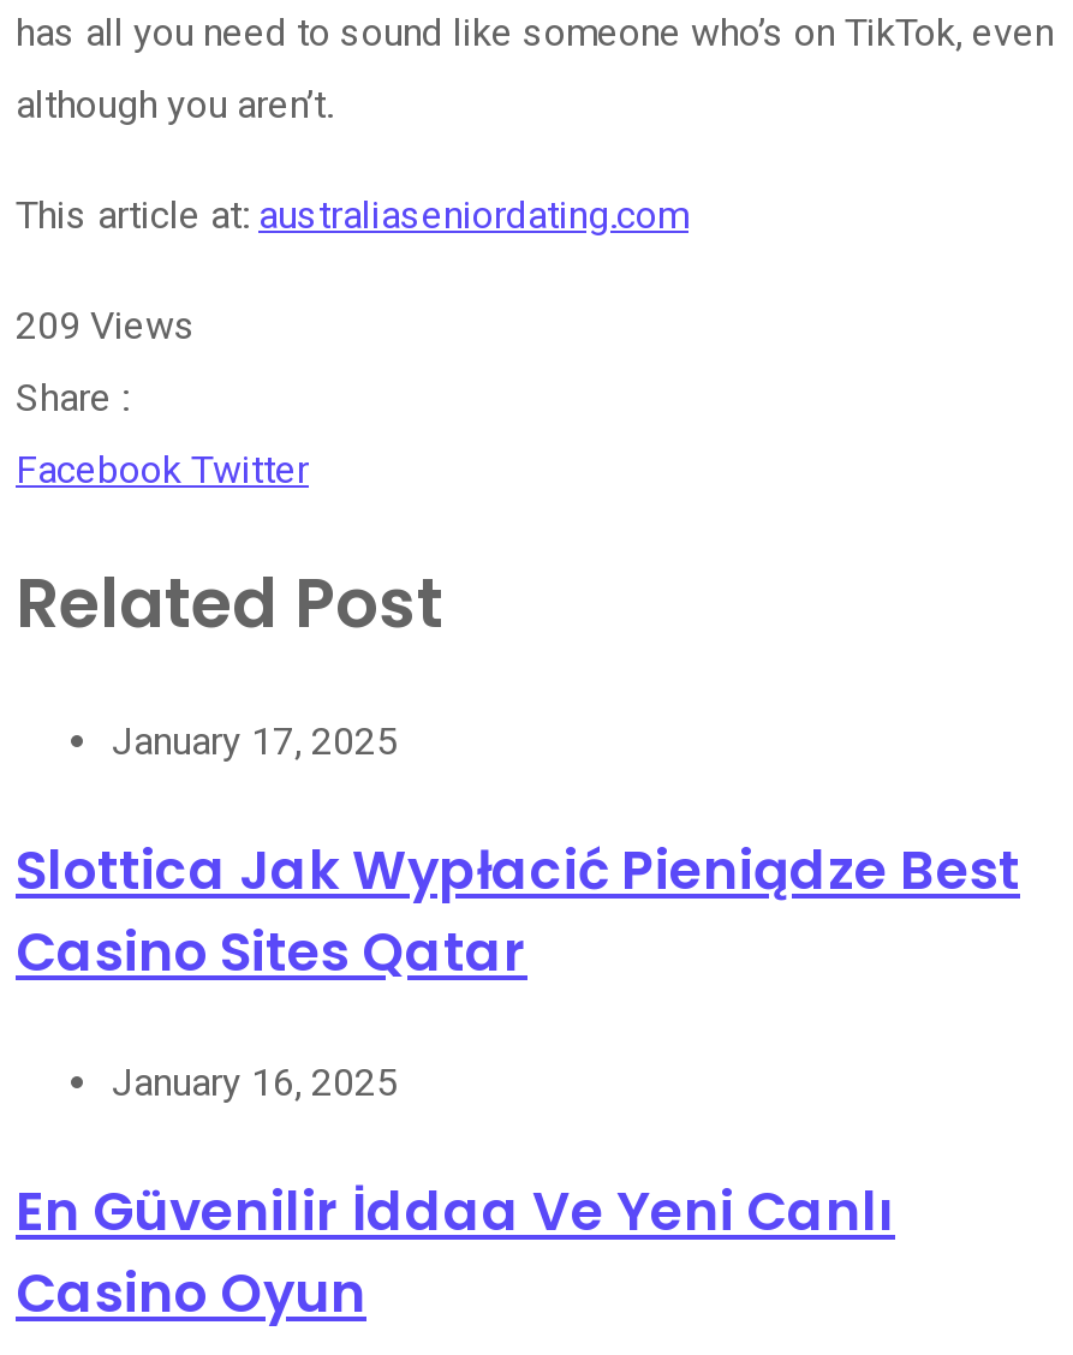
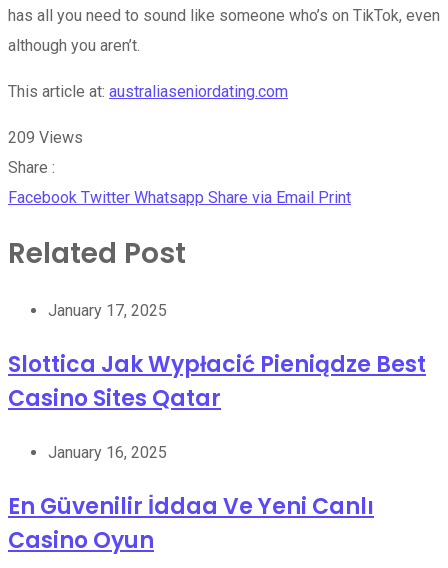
- Facebook Twitter
+ Facebook Twitter Whatsapp Share via Email Print
